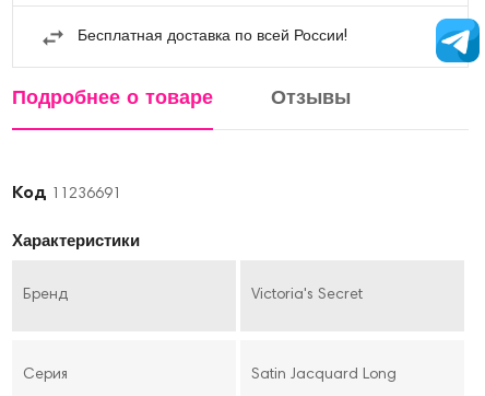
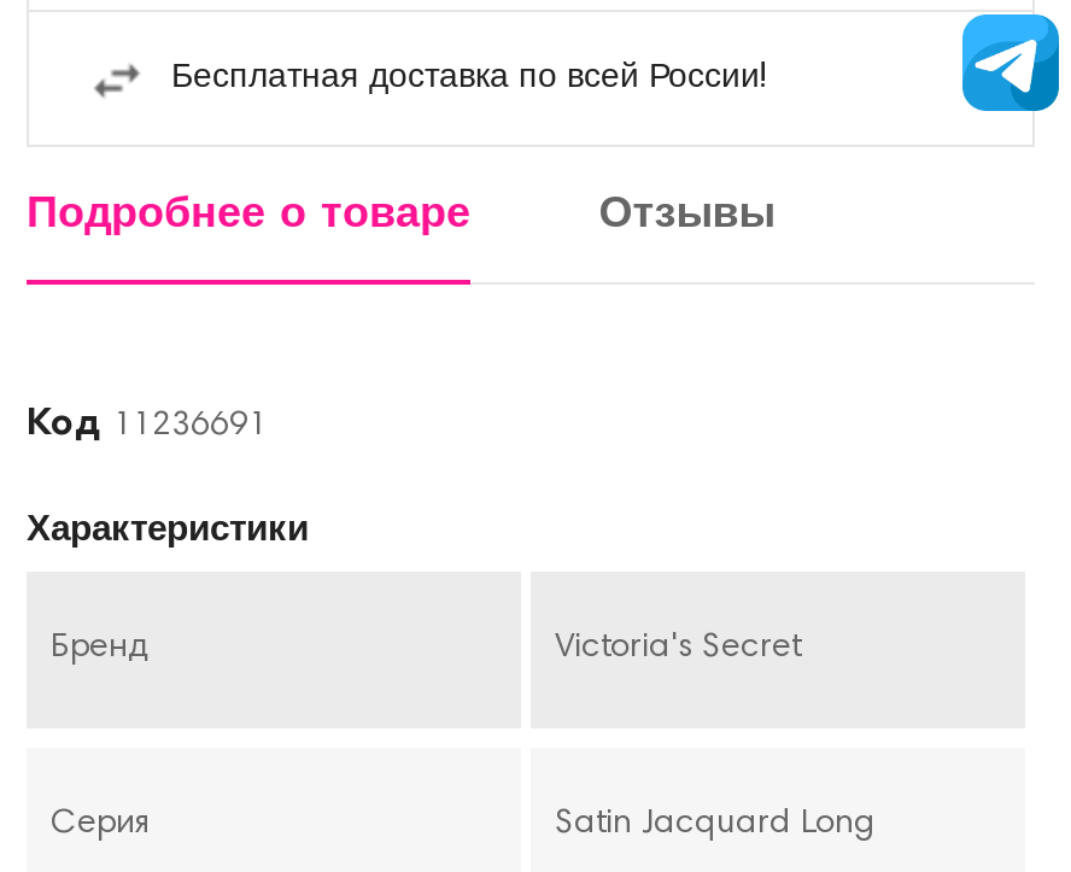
- [image]
+ [image]
